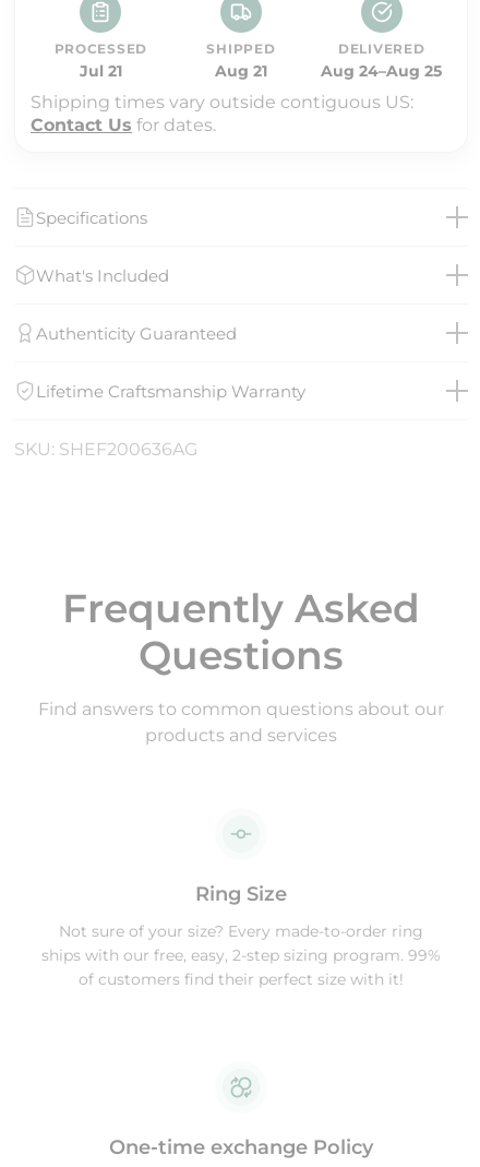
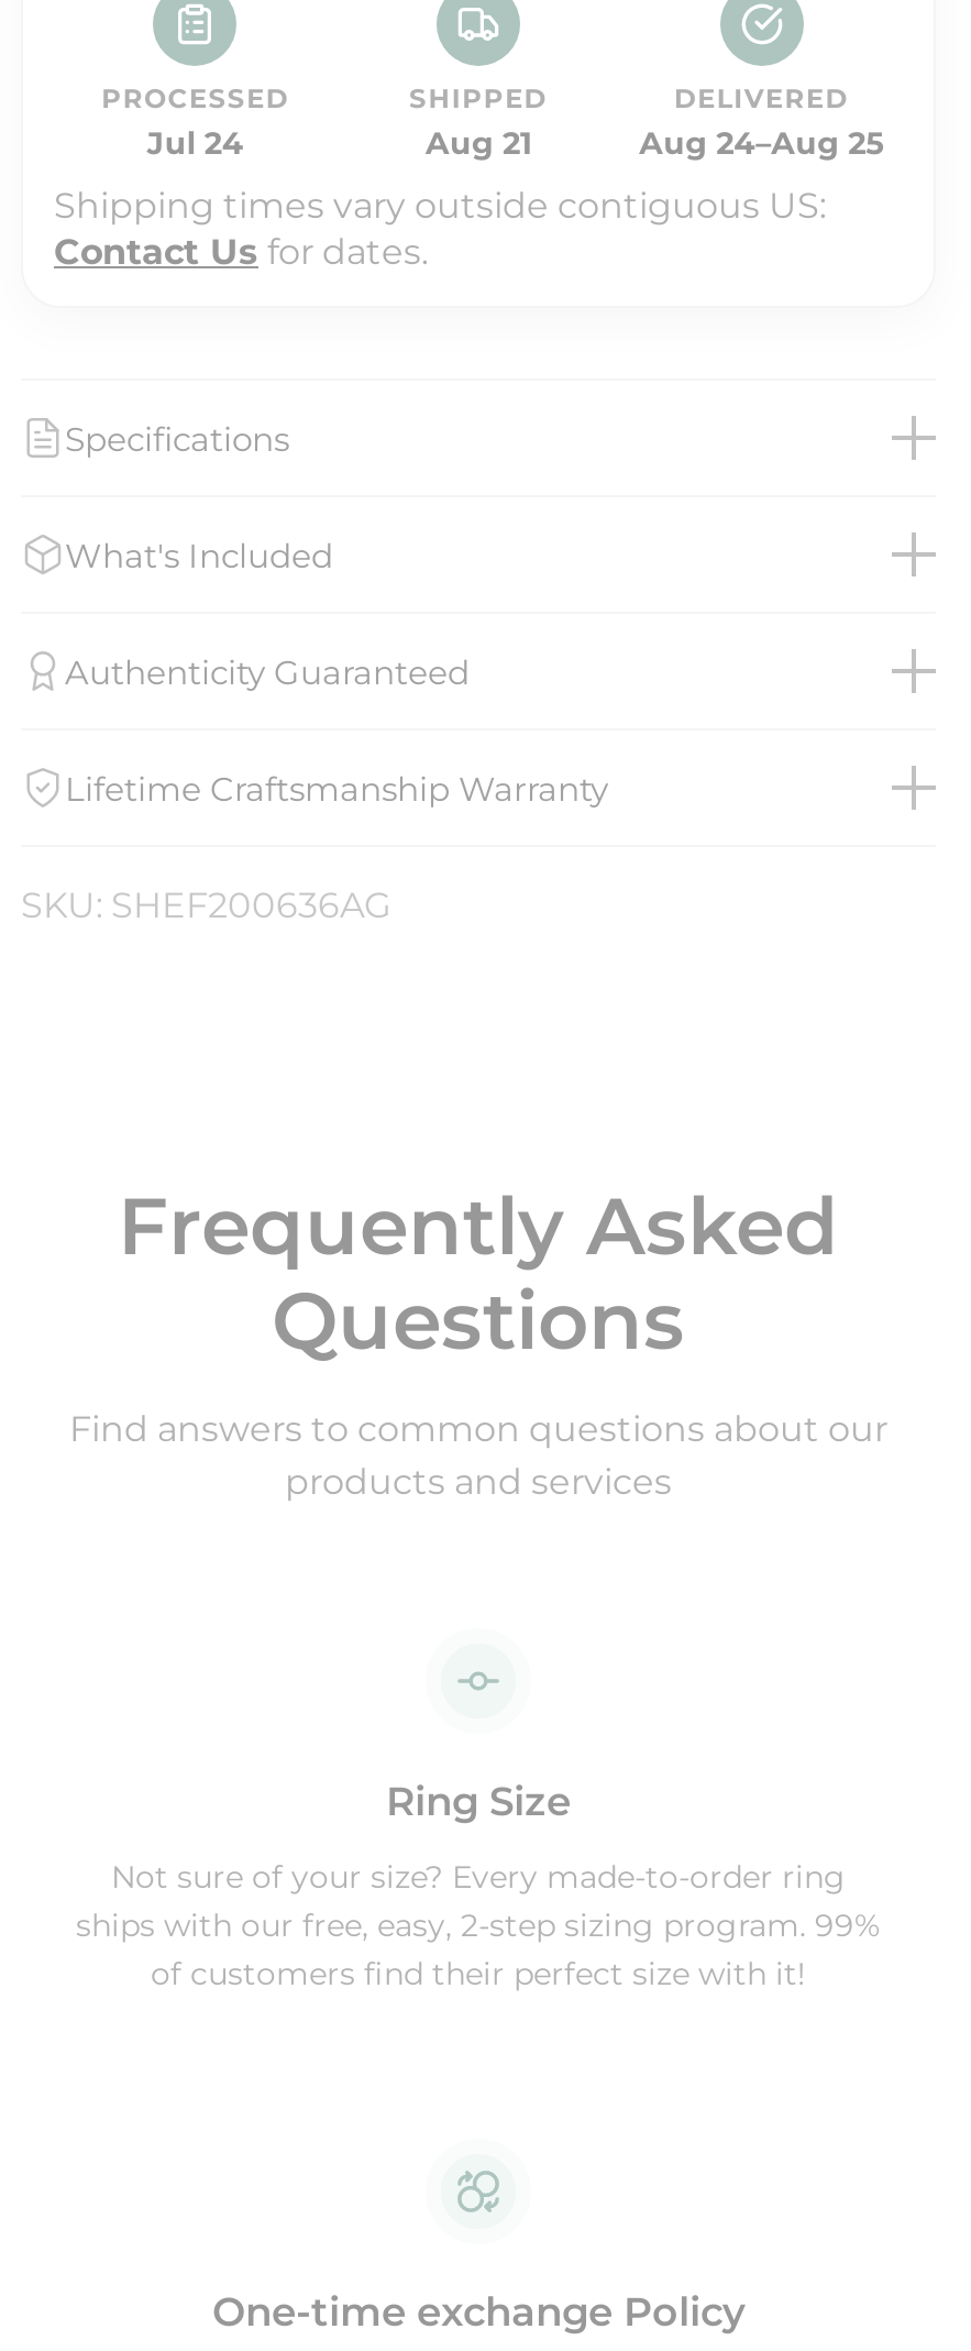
- Jul 21
+ Jul 24
